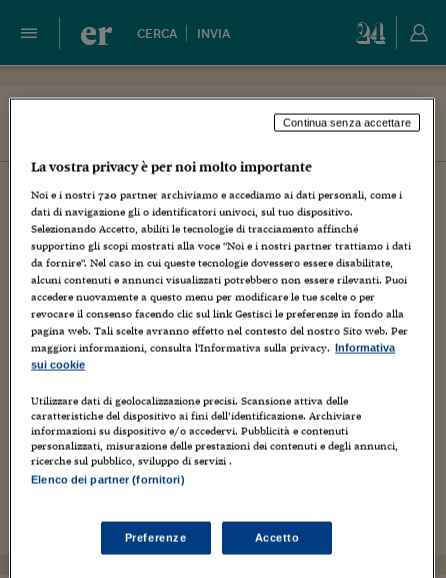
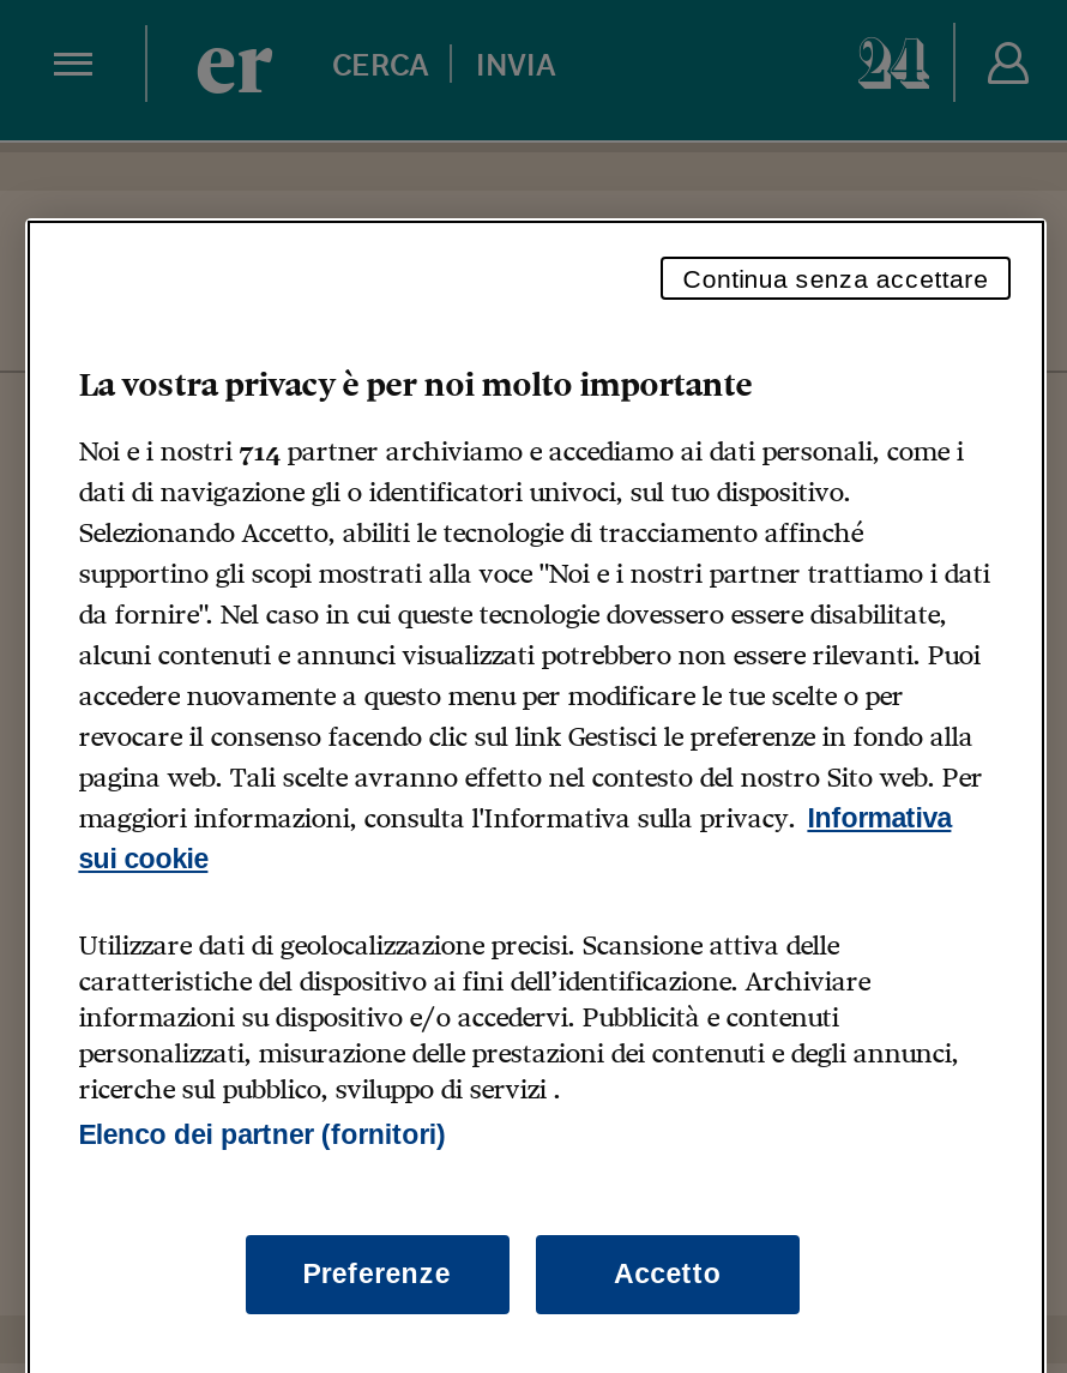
- Noi e i nostri 720 partner archiviamo e accediamo ai dati personali, come i
+ Noi e i nostri 714 partner archiviamo e accediamo ai dati personali, come i
